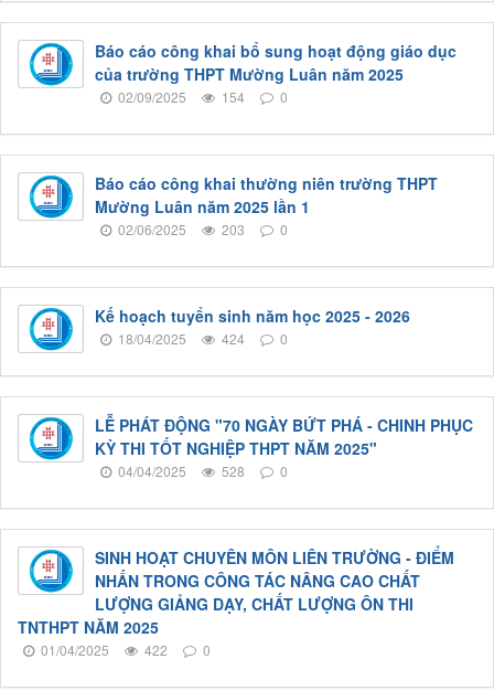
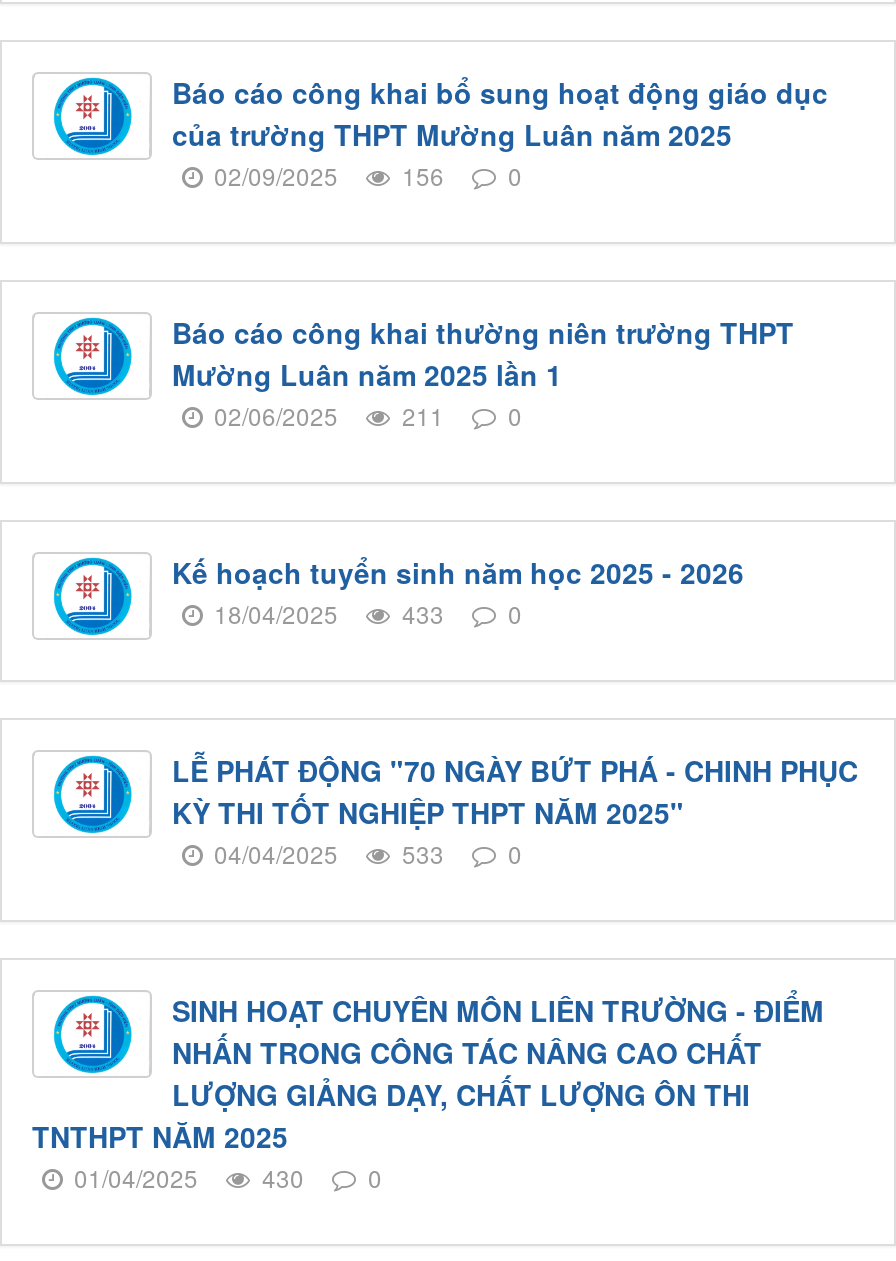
- 02/09/2025 154 0
+ 02/09/2025 156 0

- 02/06/2025 203 0
+ 02/06/2025 211 0

- 18/04/2025 424 0
+ 18/04/2025 433 0

- 04/04/2025 528 0
+ 04/04/2025 533 0

- 01/04/2025 422 0
+ 01/04/2025 430 0
